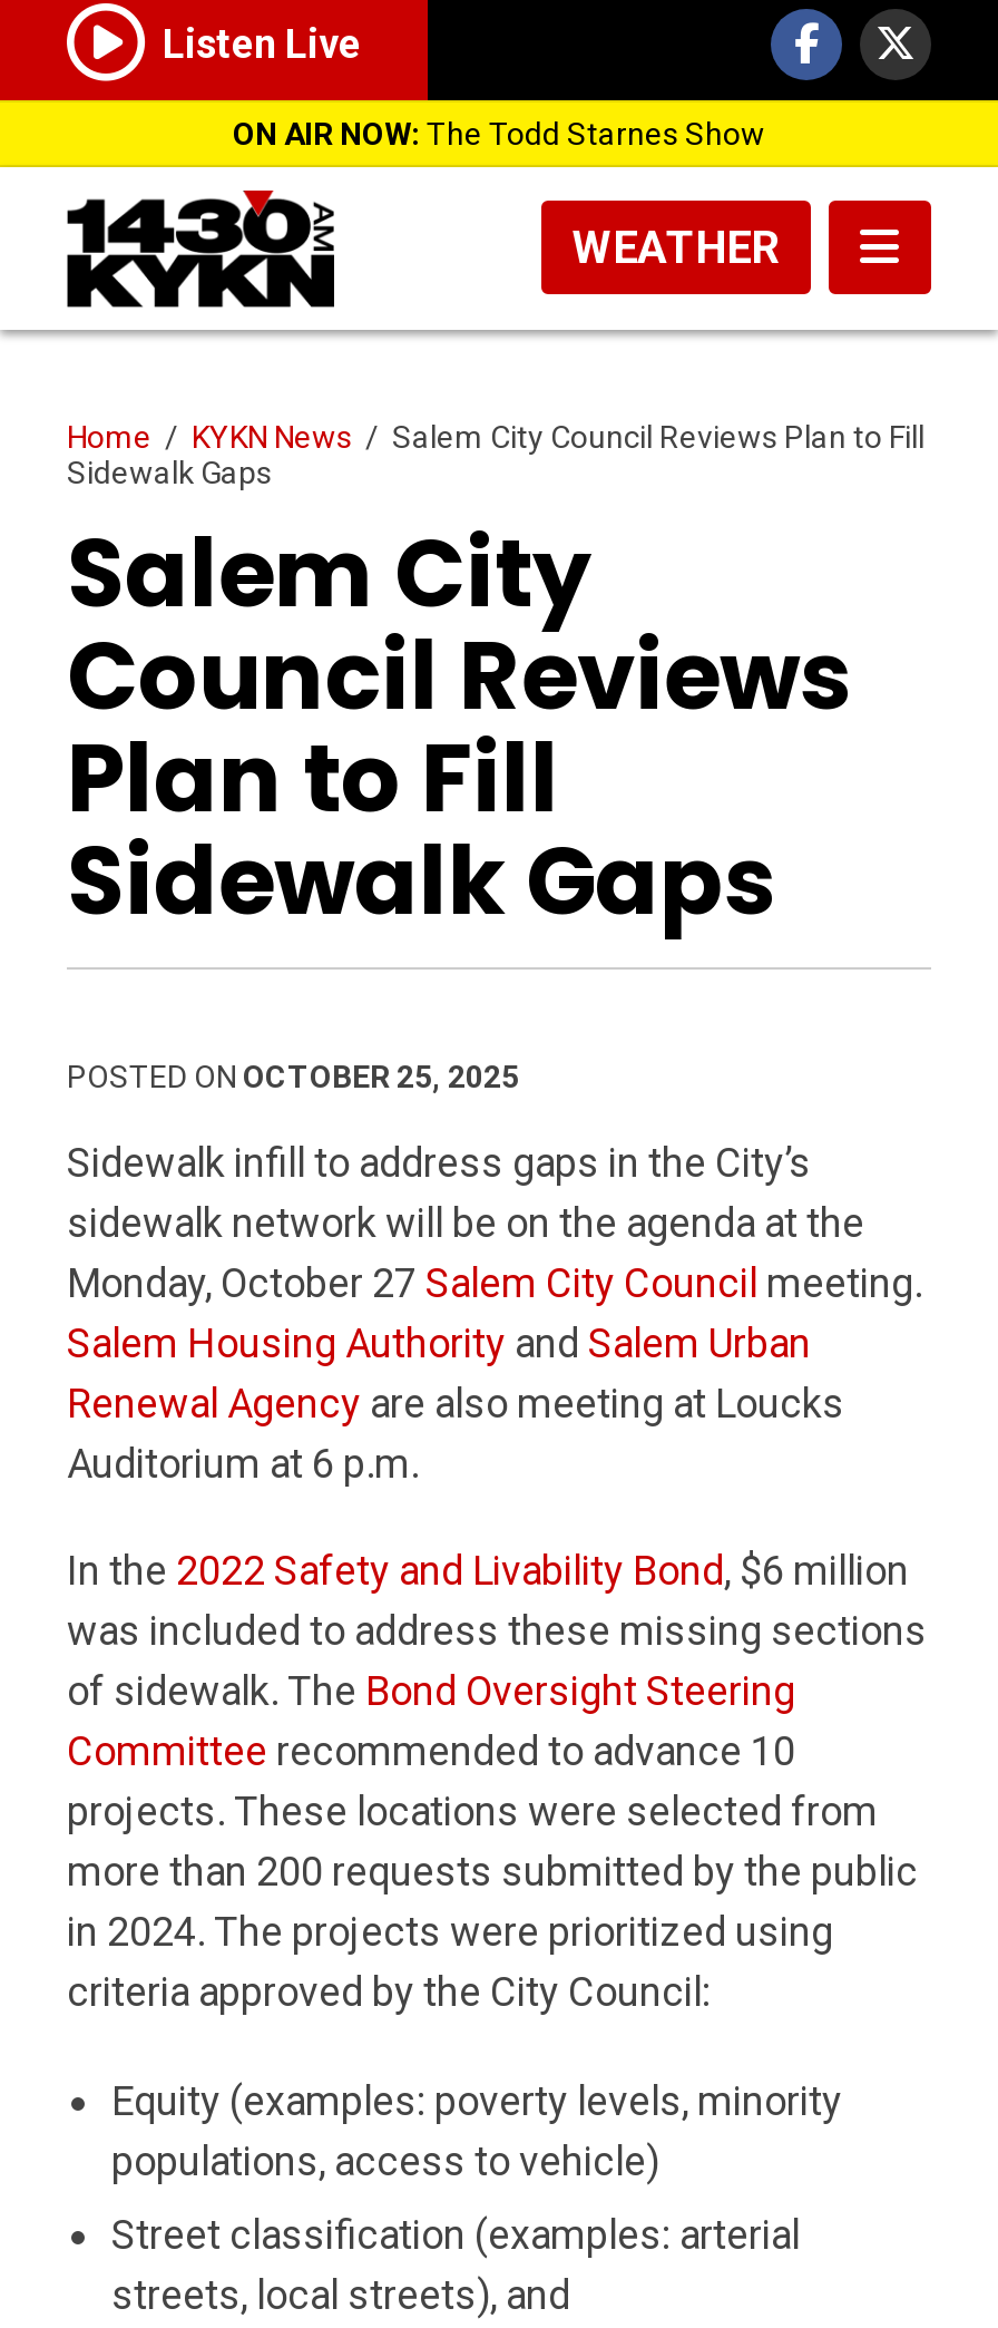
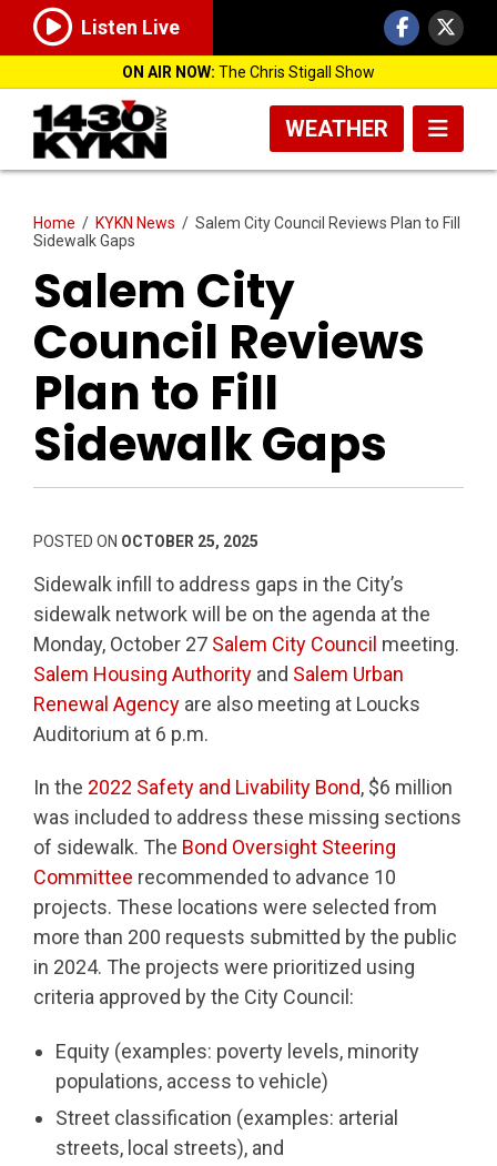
- ON AIR NOW: The Todd Starnes Show
+ ON AIR NOW: The Chris Stigall Show
